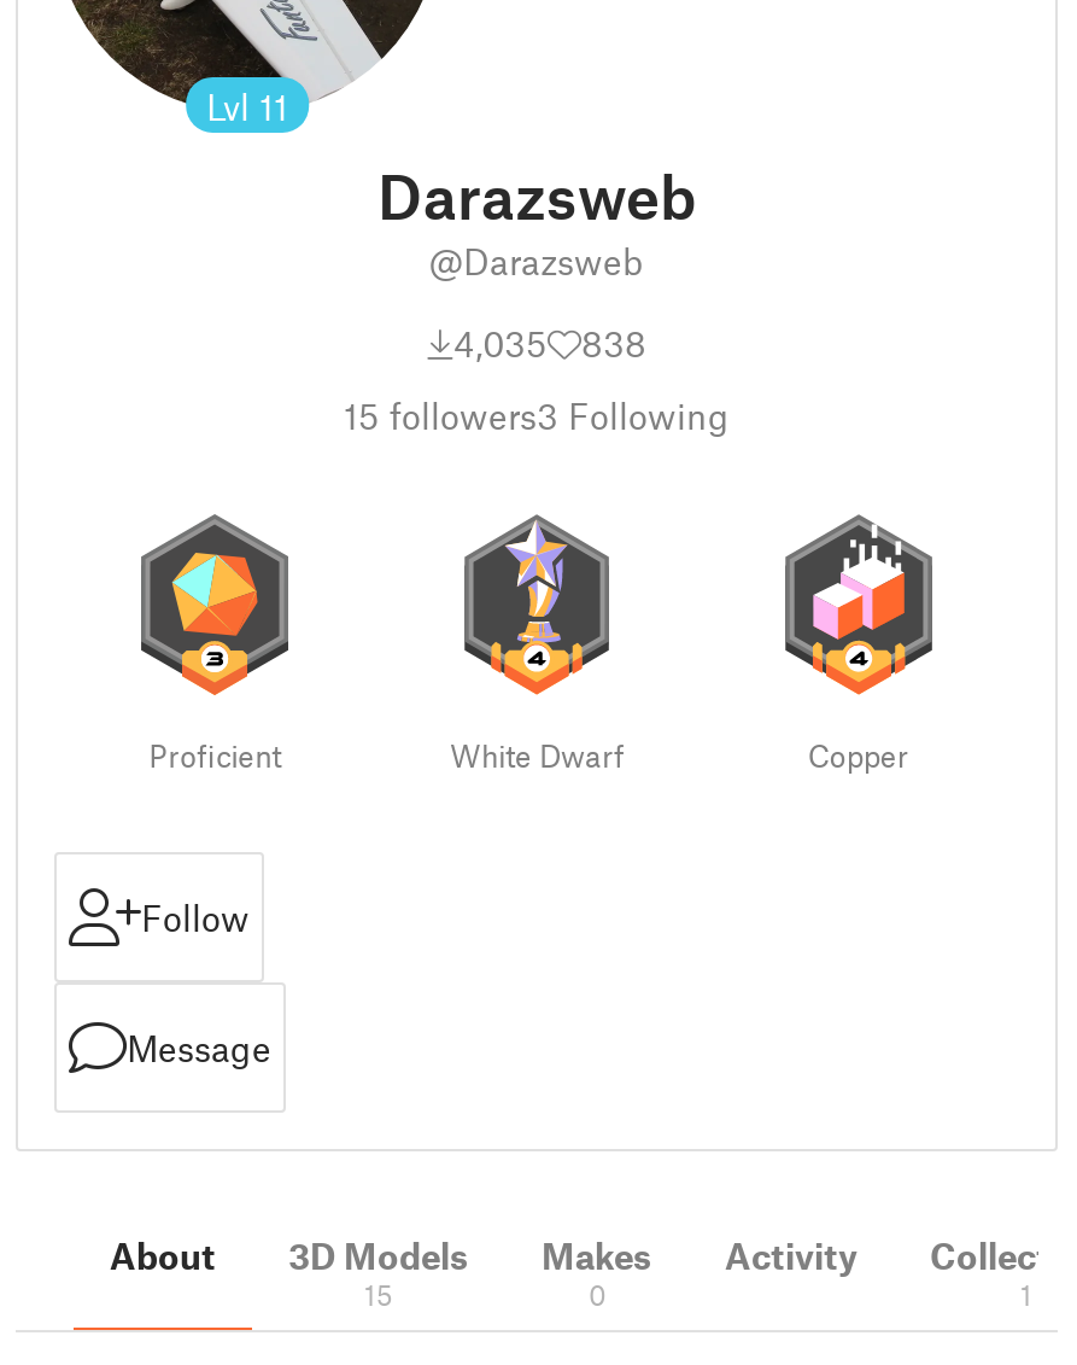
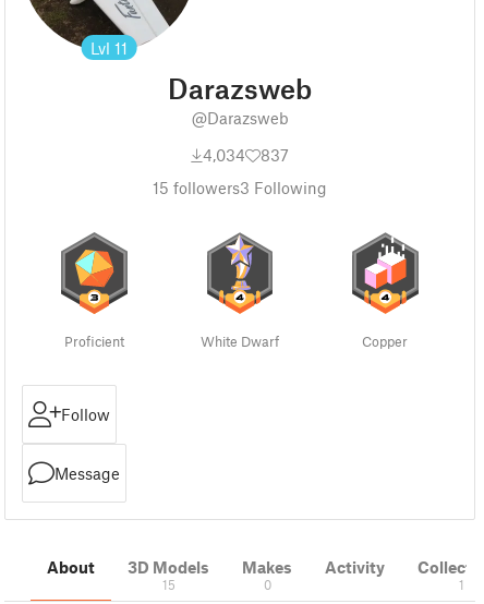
- 4,035
+ 4,034

- 838
+ 837
